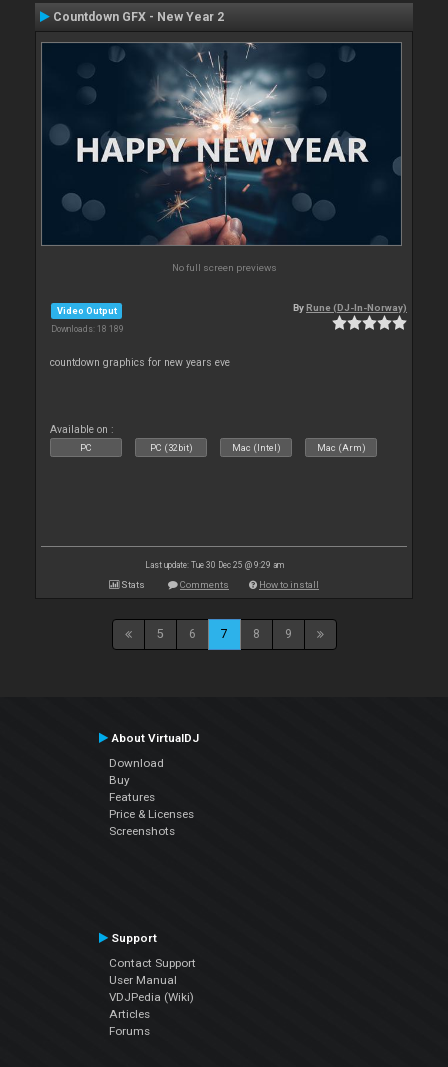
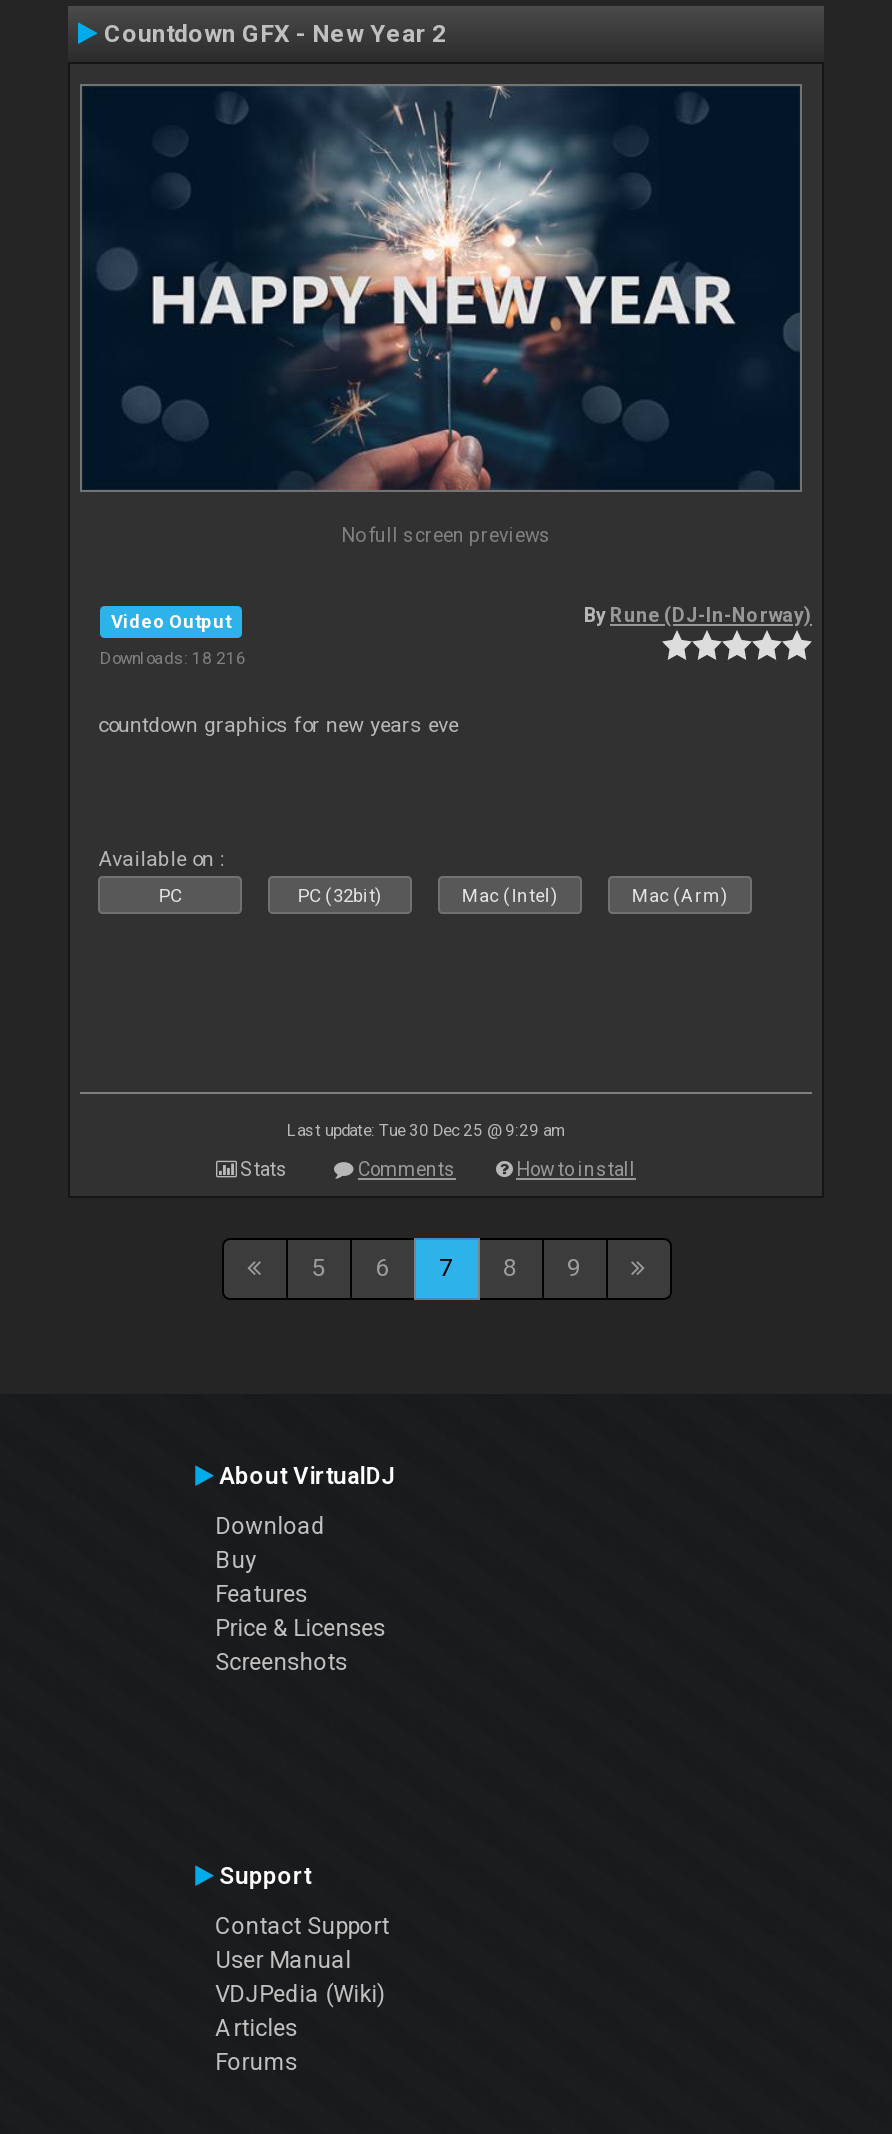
- Downloads: 18 189
+ Downloads: 18 216
